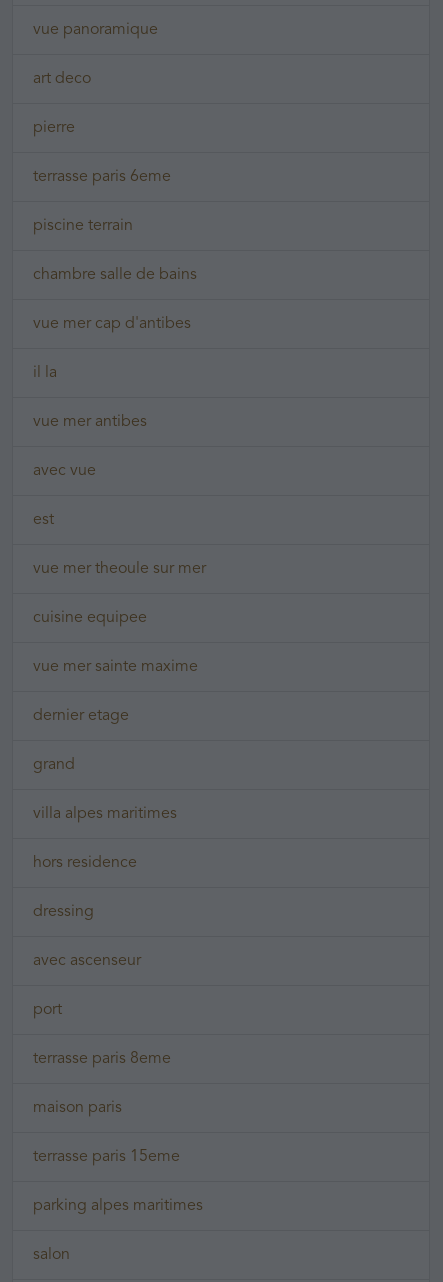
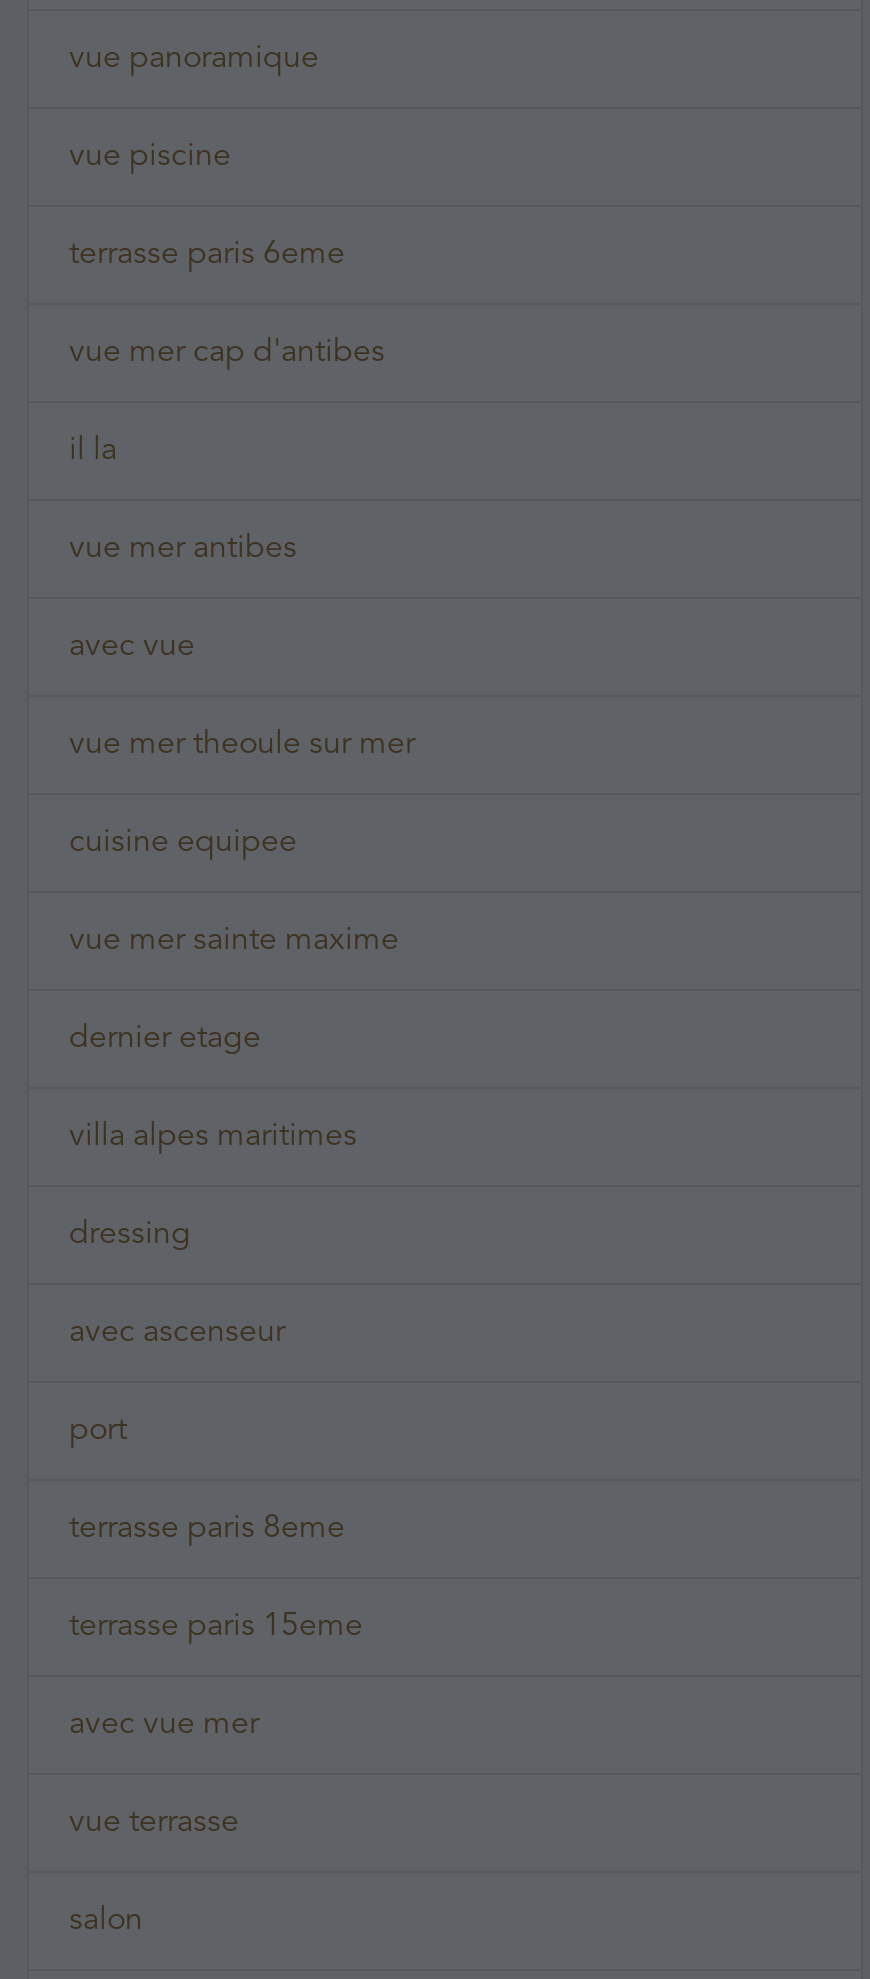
- art deco
- pierre
+ vue piscine

- piscine terrain
- chambre salle de bains

- est

- grand

- hors residence

- maison paris

moved up: terrasse paris 15eme

- parking alpes maritimes
+ avec vue mer
+ vue terrasse
